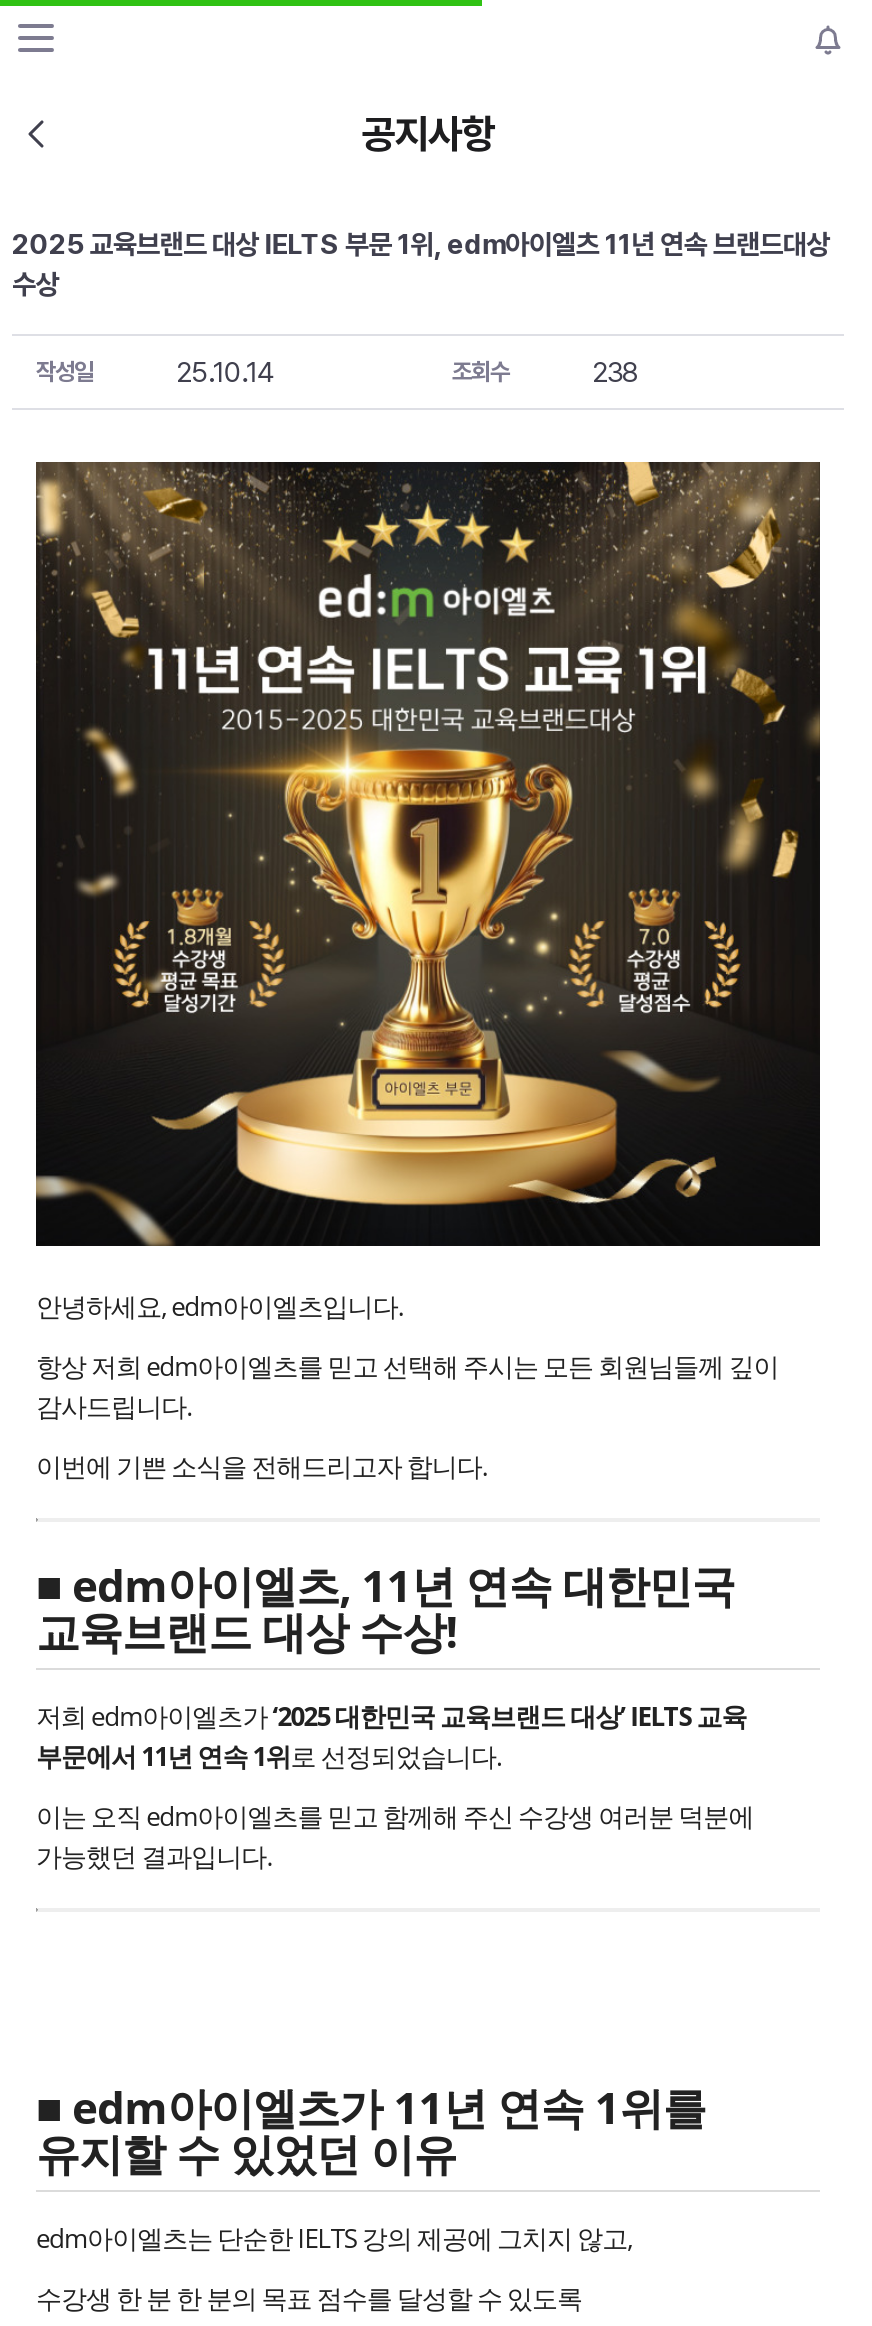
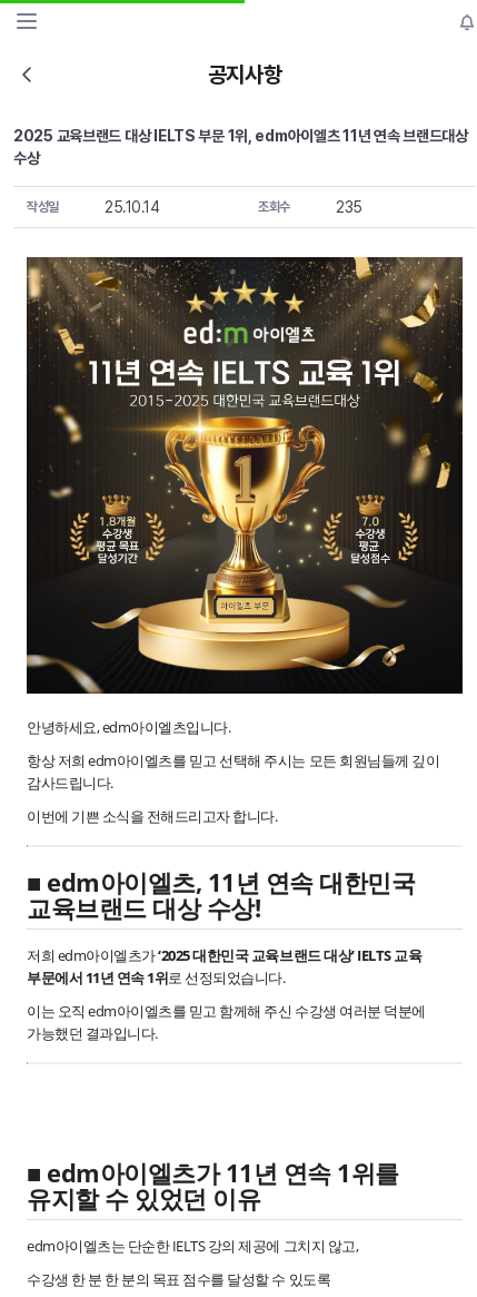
- 238
+ 235
